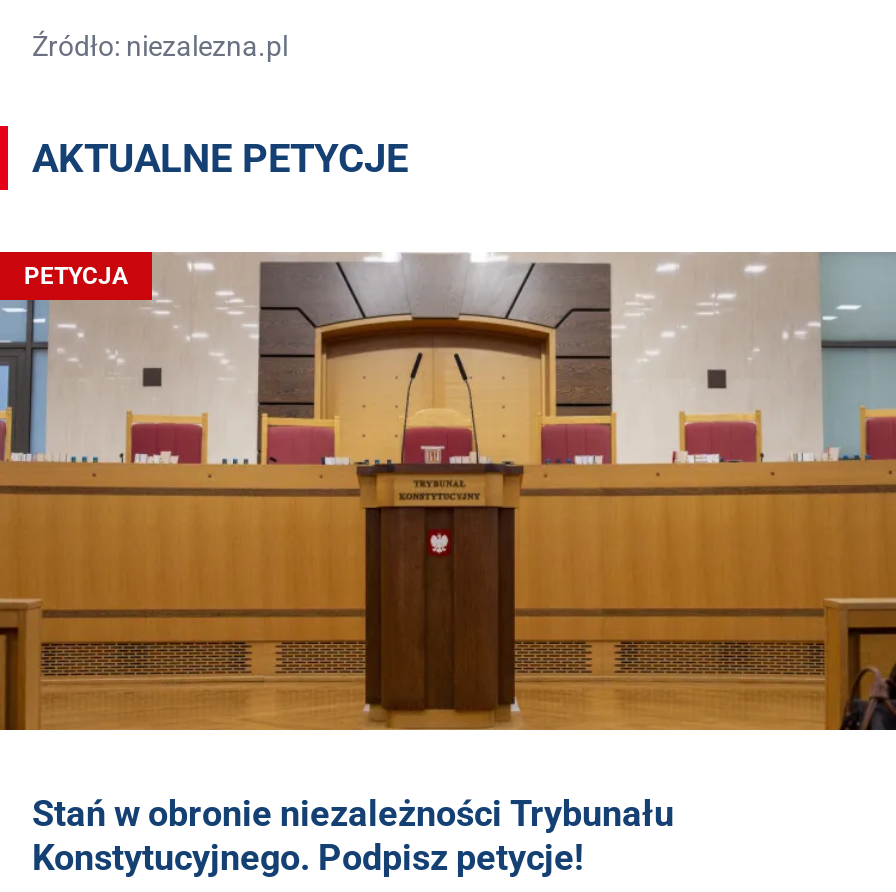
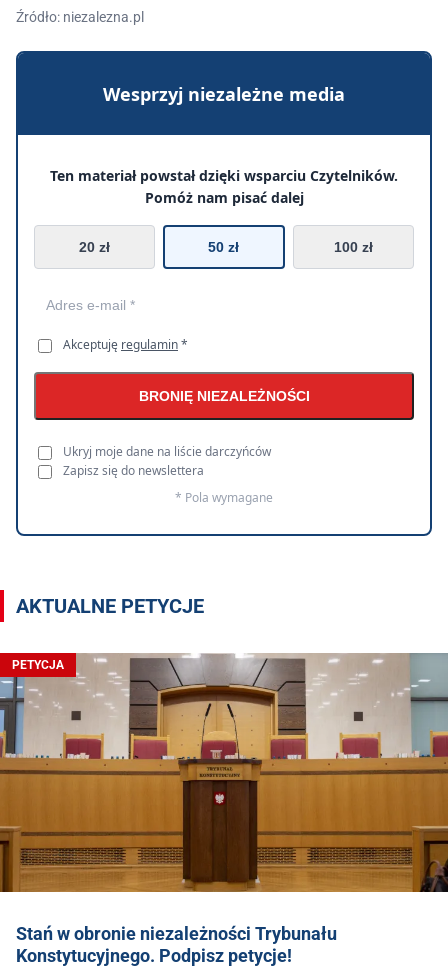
+ [image]
+ Wesprzyj niezależne media
+ Ten materiał powstał dzięki wsparciu Czytelników.
+ Pomóż nam pisać dalej
+ 20 zł
+ 50 zł
+ 100 zł

+ Akceptuję regulamin *
+ BRONIĘ NIEZALEŻNOŚCI
+ Ukryj moje dane na liście darczyńców
+ Zapisz się do newslettera
+ * Pola wymagane
